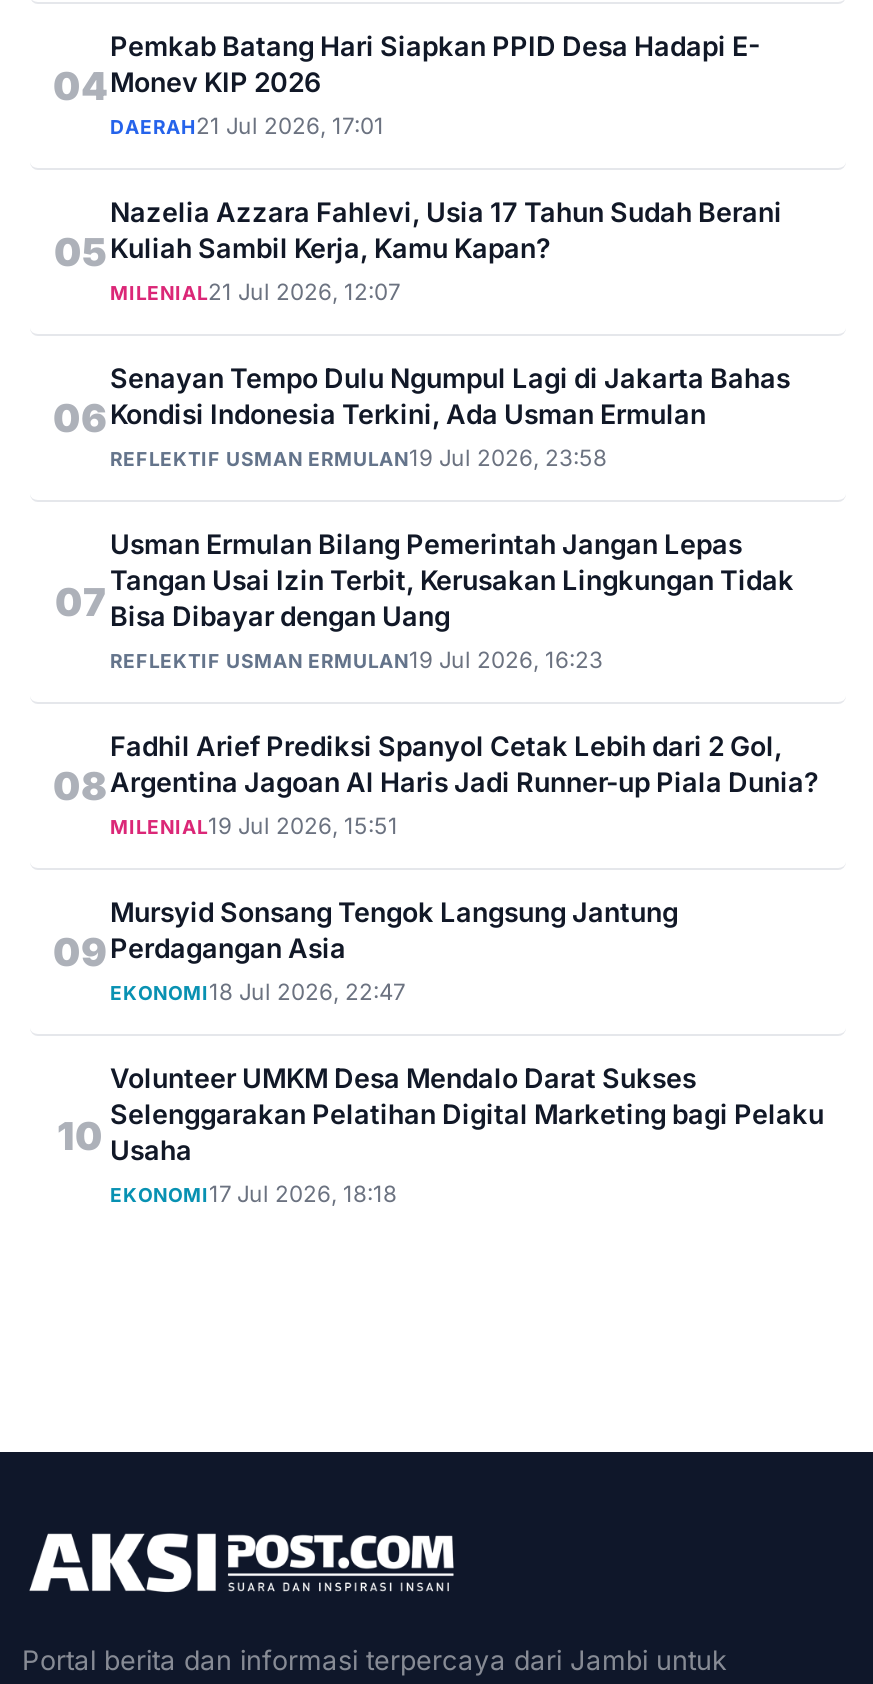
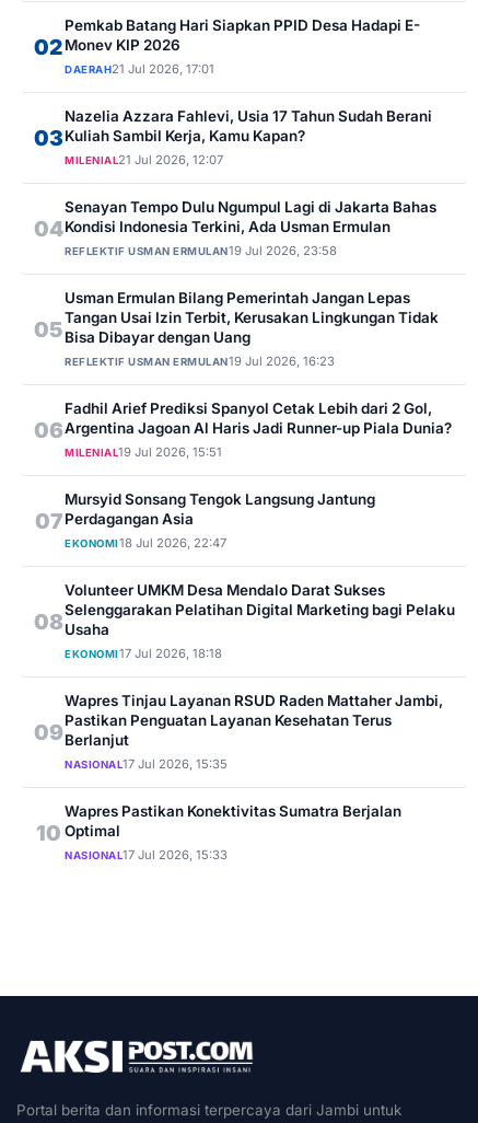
- 04 Monev KIP 2026
+ 02 Monev KIP 2026

- 05 Kuliah Sambil Kerja, Kamu Kapan?
+ 03 Kuliah Sambil Kerja, Kamu Kapan?

- 06 Kondisi Indonesia Terkini, Ada Usman Ermulan
+ 04 Kondisi Indonesia Terkini, Ada Usman Ermulan

- 07 Tangan Usai Izin Terbit, Kerusakan Lingkungan Tidak Bisa Dibayar dengan Uang
+ 05 Tangan Usai Izin Terbit, Kerusakan Lingkungan Tidak Bisa Dibayar dengan Uang

- 08 Argentina Jagoan Al Haris Jadi Runner-up Piala Dunia?
+ 06 Argentina Jagoan Al Haris Jadi Runner-up Piala Dunia?

- 09 Perdagangan Asia
+ 07 Perdagangan Asia

- 10 Selenggarakan Pelatihan Digital Marketing bagi Pelaku Usaha
+ 08 Selenggarakan Pelatihan Digital Marketing bagi Pelaku Usaha

+ 09

+ Wapres Tinjau Layanan RSUD Raden Mattaher Jambi,
+ Pastikan Penguatan Layanan Kesehatan Terus
+ Berlanjut
+ NASIONAL17 Jul 2026, 15:35
+ 10

+ Wapres Pastikan Konektivitas Sumatra Berjalan
+ Optimal
+ NASIONAL17 Jul 2026, 15:33
